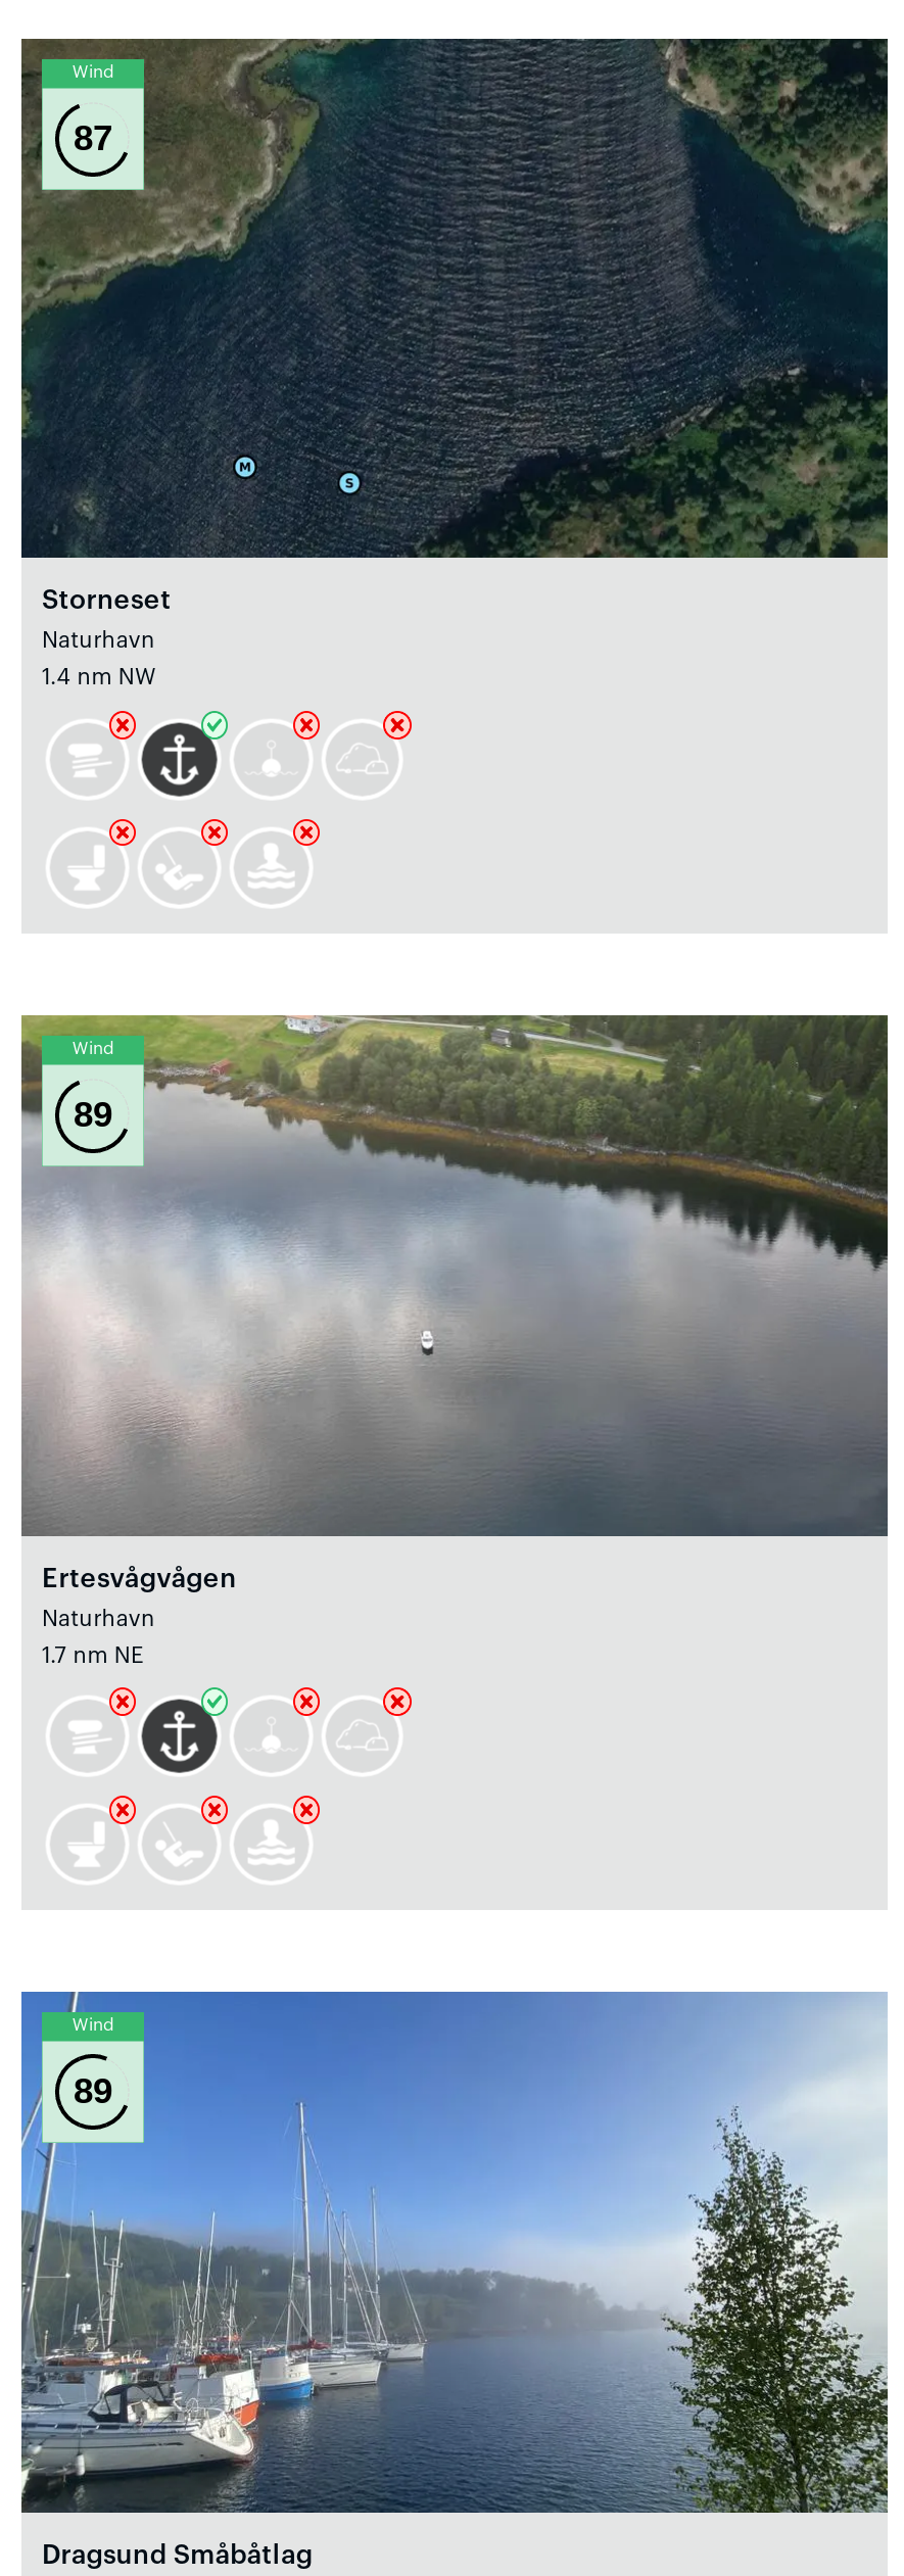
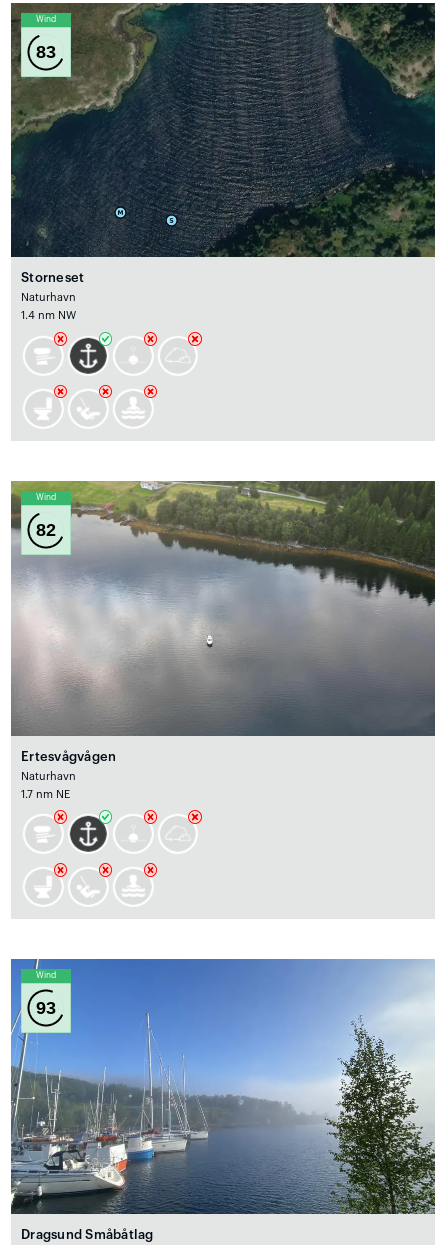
- 87
+ 83

- 89
+ 82

- 89
+ 93
